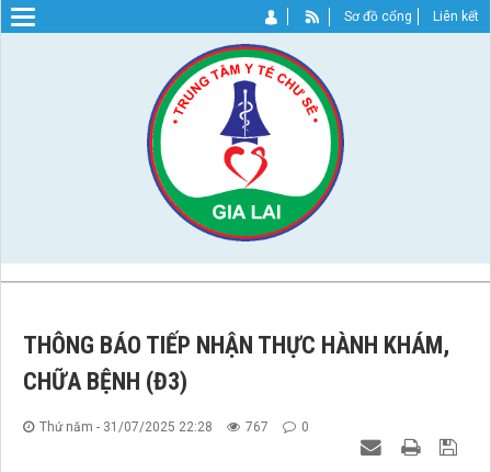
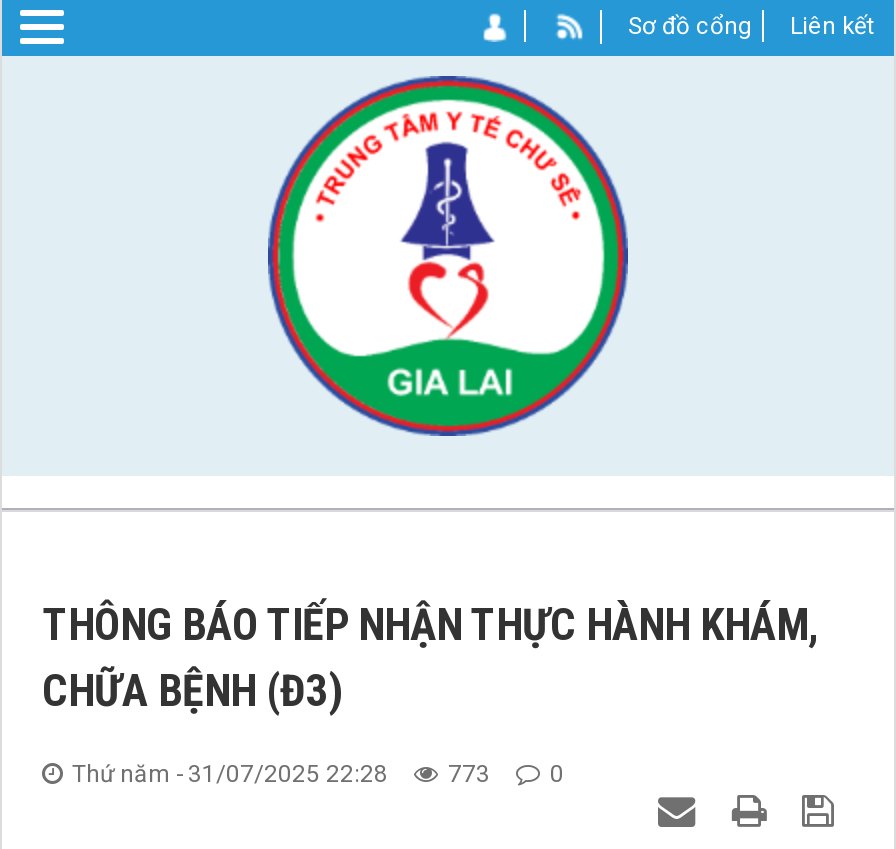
- 767
+ 773
